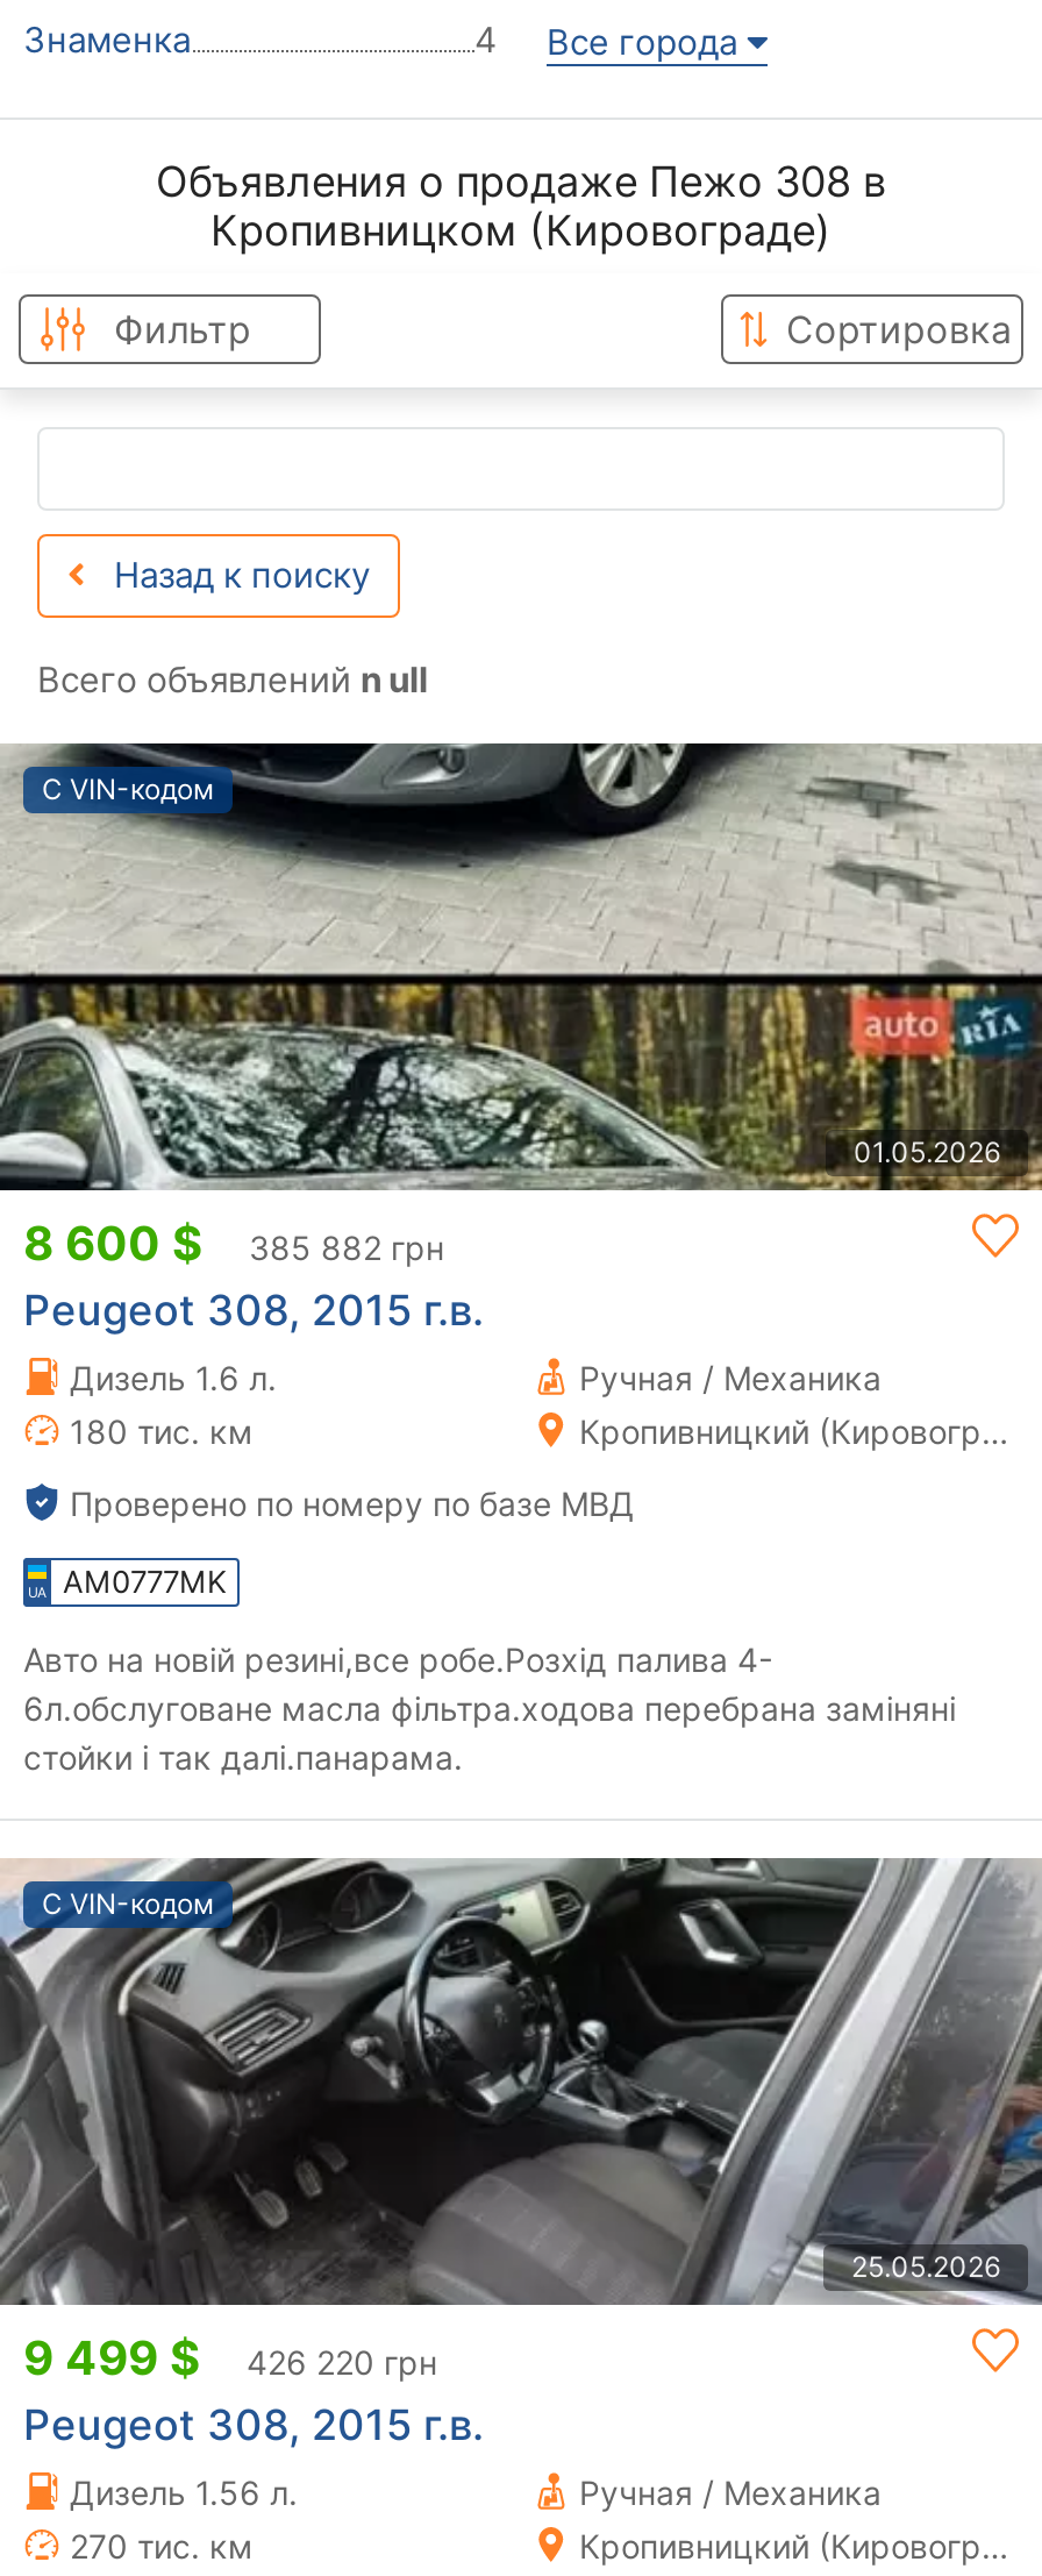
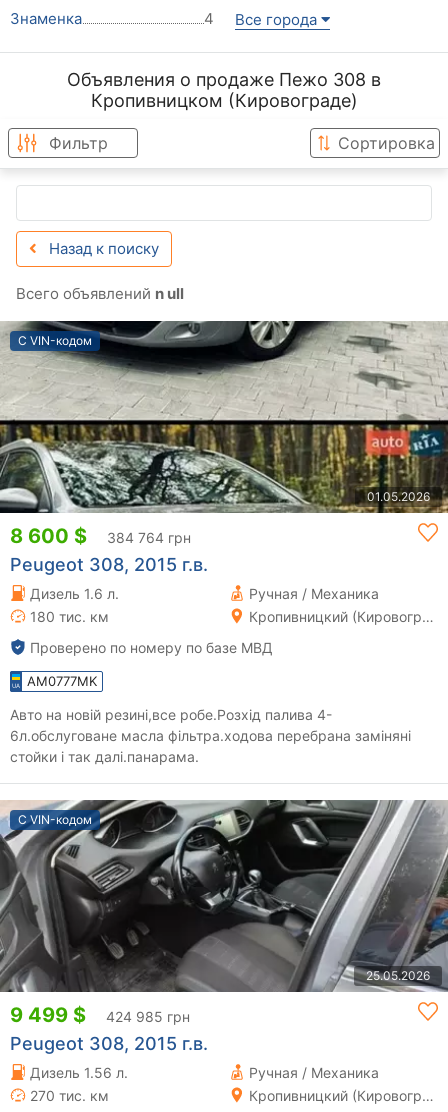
- 8 600 $ 385 882 грн
+ 8 600 $ 384 764 грн

- 9 499 $ 426 220 грн
+ 9 499 $ 424 985 грн
